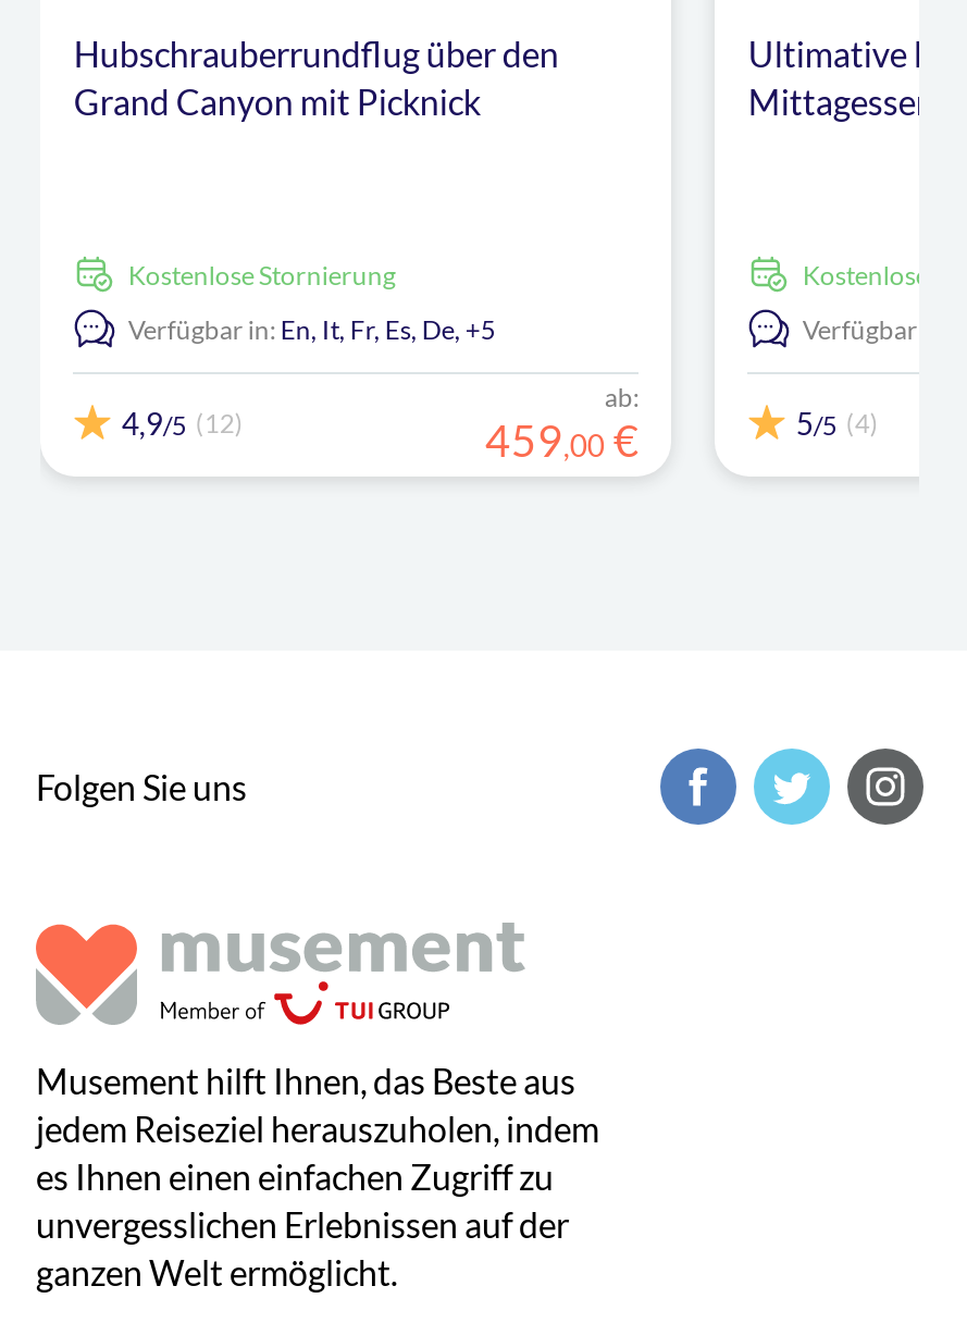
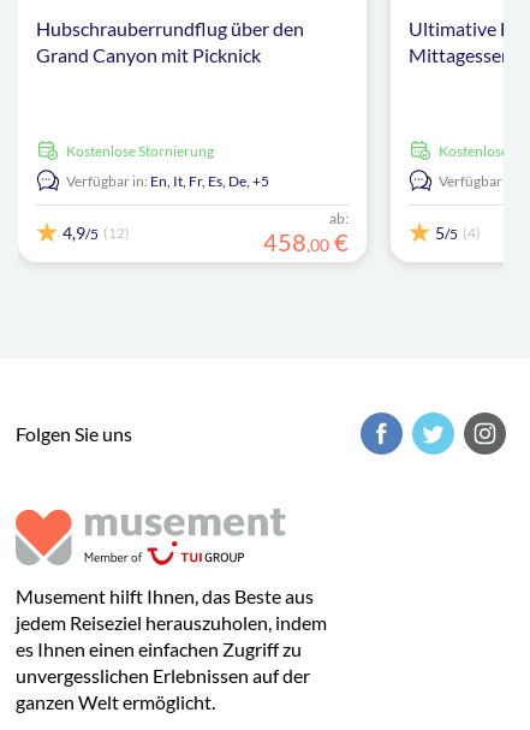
- 459, 00 €
+ 458, 00 €
